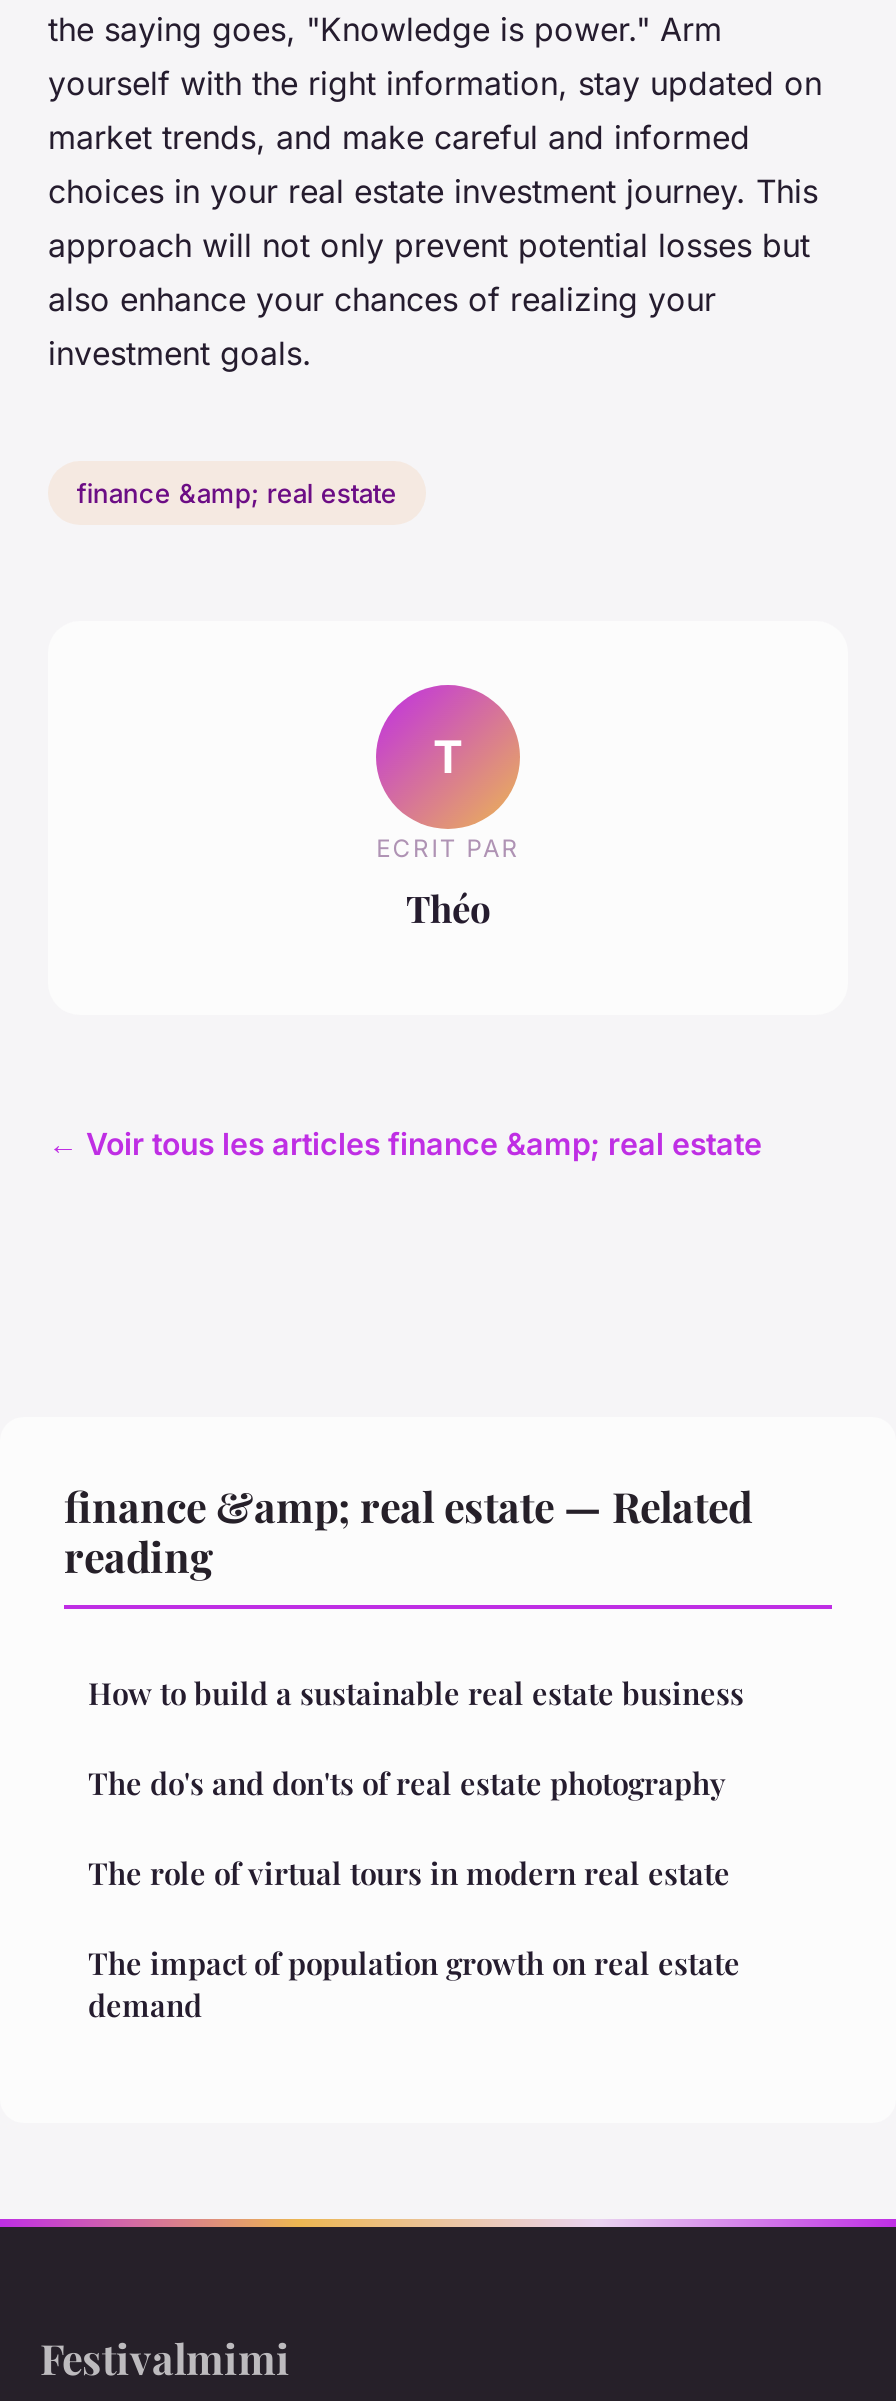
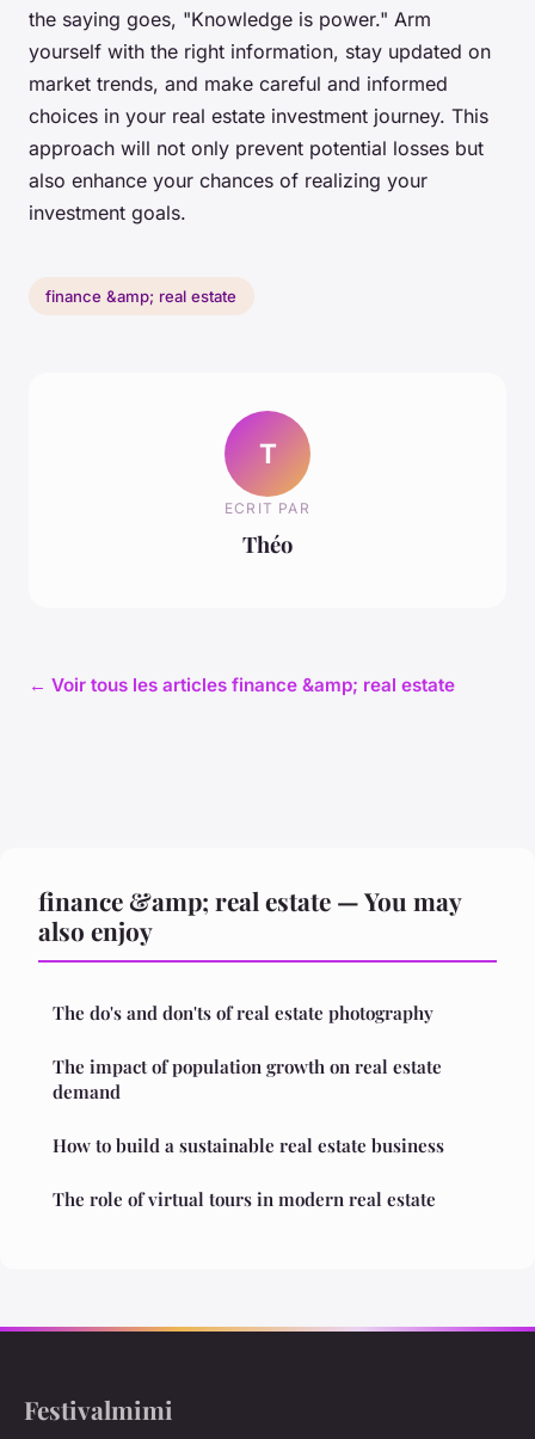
- finance &amp; real estate — Related
- reading
+ finance &amp; real estate — You may
+ also enjoy

moved down: How to build a sustainable real estate business

moved up: The do's and don'ts of real estate photography

moved down: The role of virtual tours in modern real estate

moved up: The impact of population growth on real estate | demand
